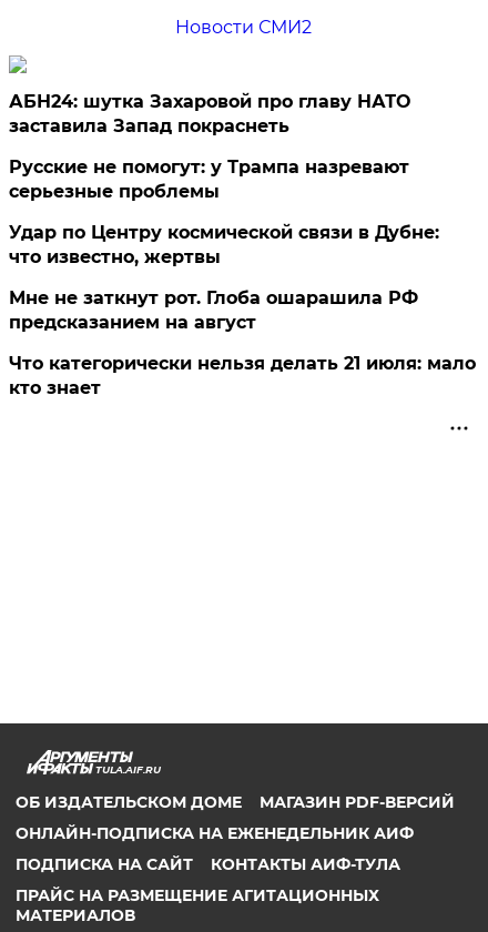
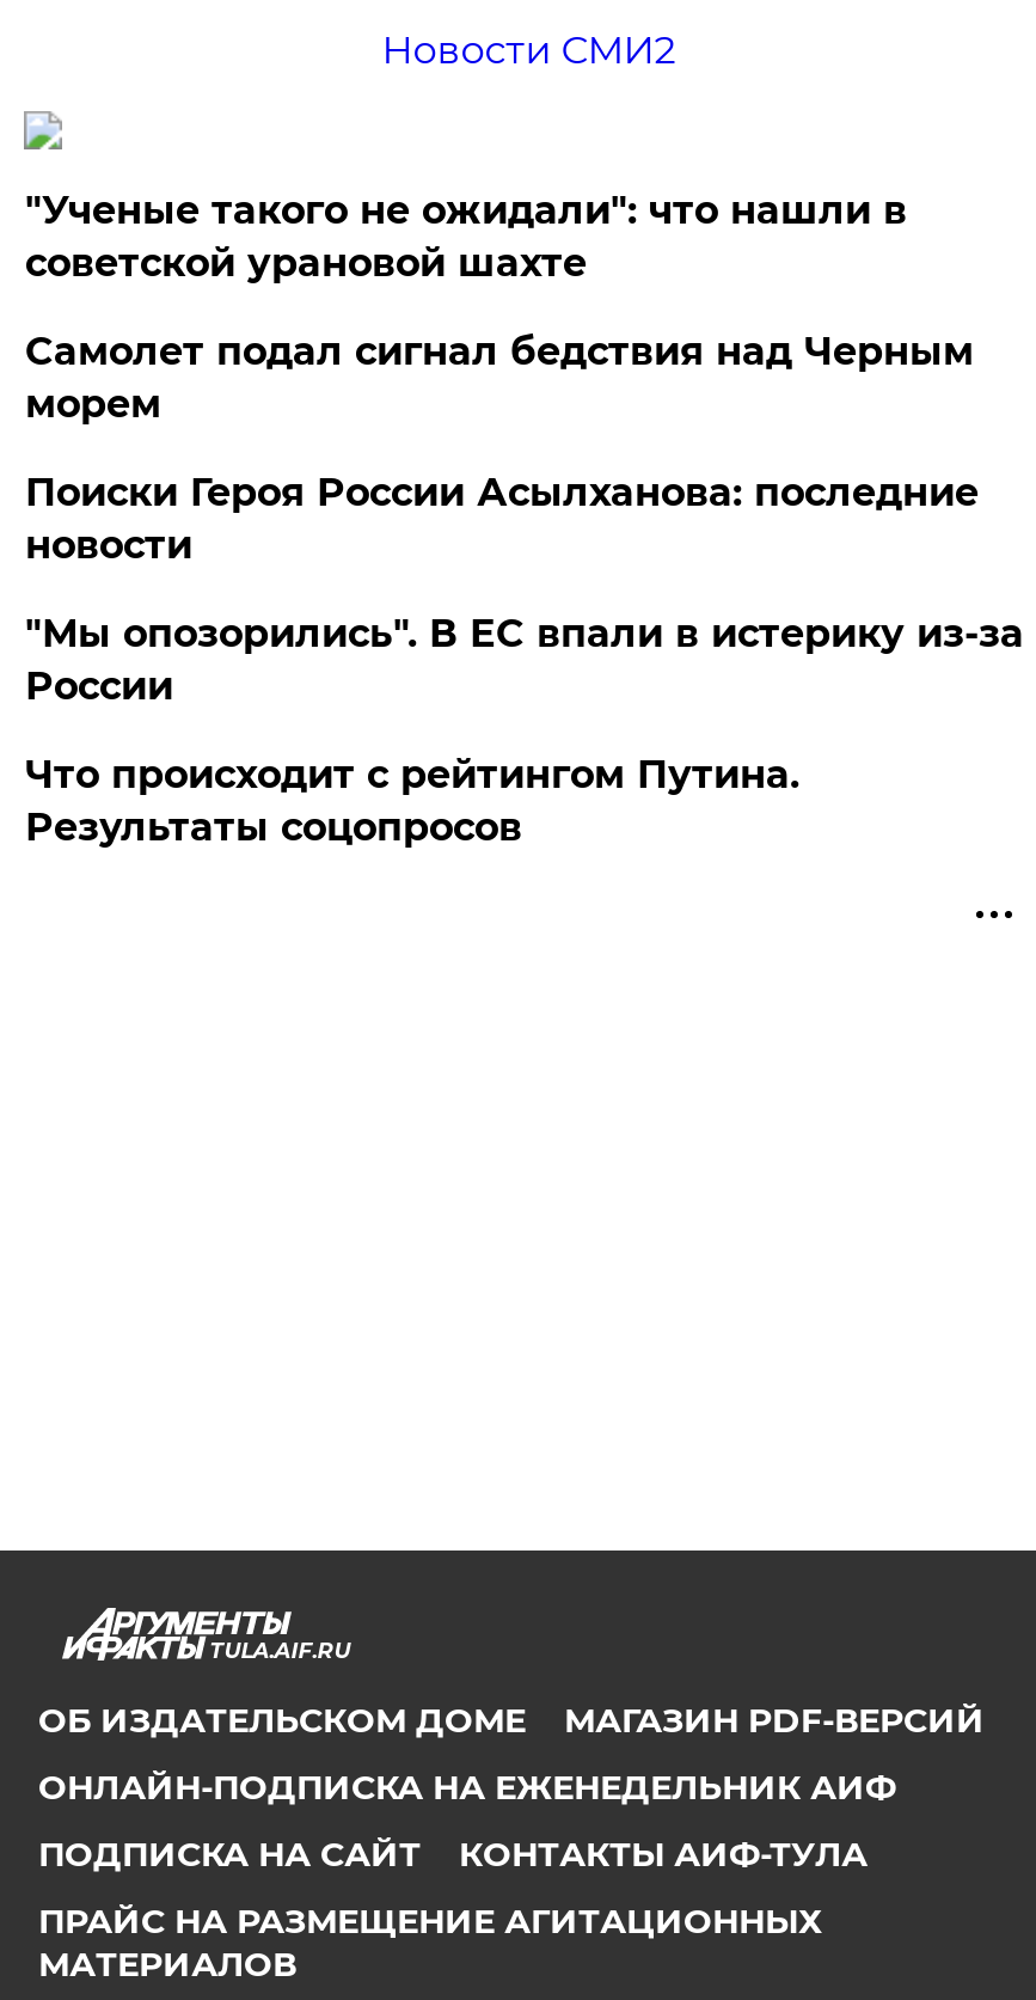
- АБН24: шутка Захаровой про главу НАТО
- заставила Запад покраснеть
+ "Ученые такого не ожидали": что нашли в
+ советской урановой шахте

- Русские не помогут: у Трампа назревают
- серьезные проблемы
+ Самолет подал сигнал бедствия над Черным
+ морем

- Удар по Центру космической связи в Дубне:
- что известно, жертвы
+ Поиски Героя России Асылханова: последние
+ новости

- Мне не заткнут рот. Глоба ошарашила РФ
- предсказанием на август
+ "Мы опозорились". В ЕС впали в истерику из-за
+ России

- Что категорически нельзя делать 21 июля: мало
- кто знает
+ Что происходит с рейтингом Путина.
+ Результаты соцопросов
